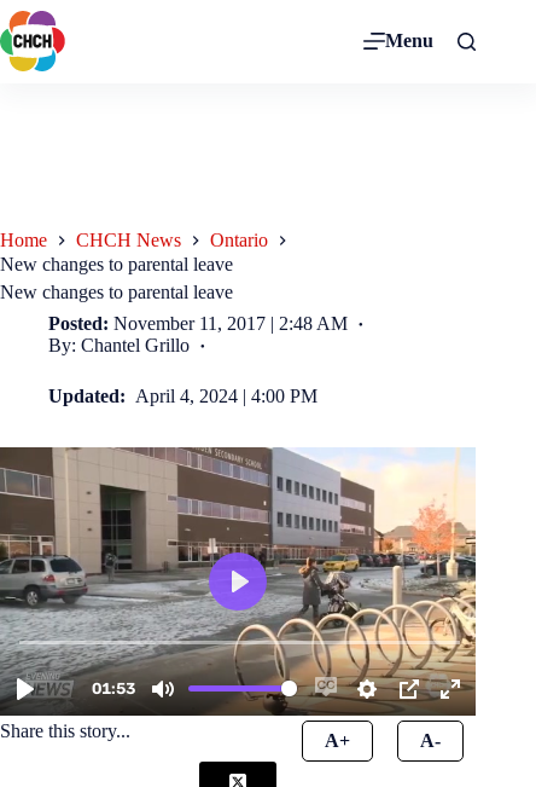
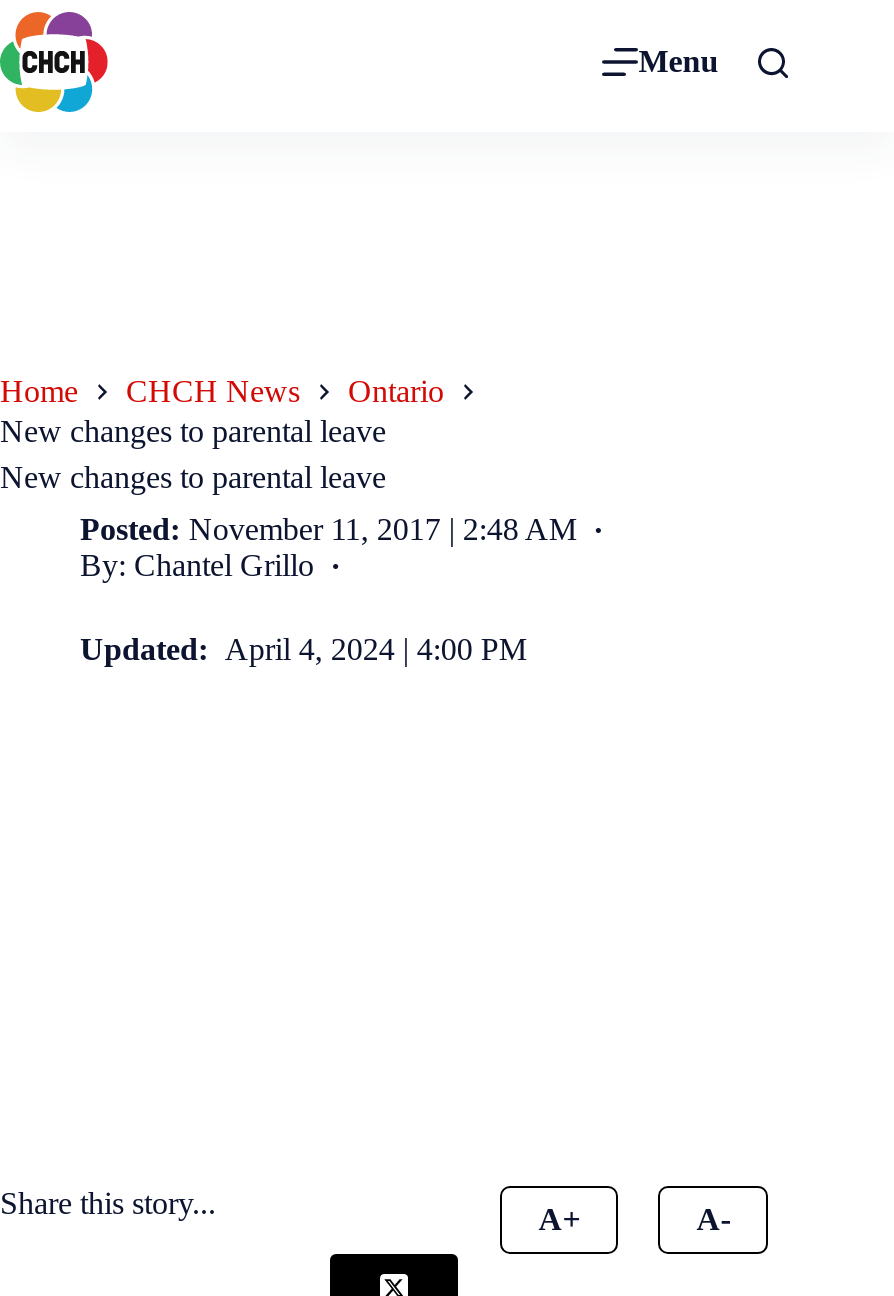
- [image]
